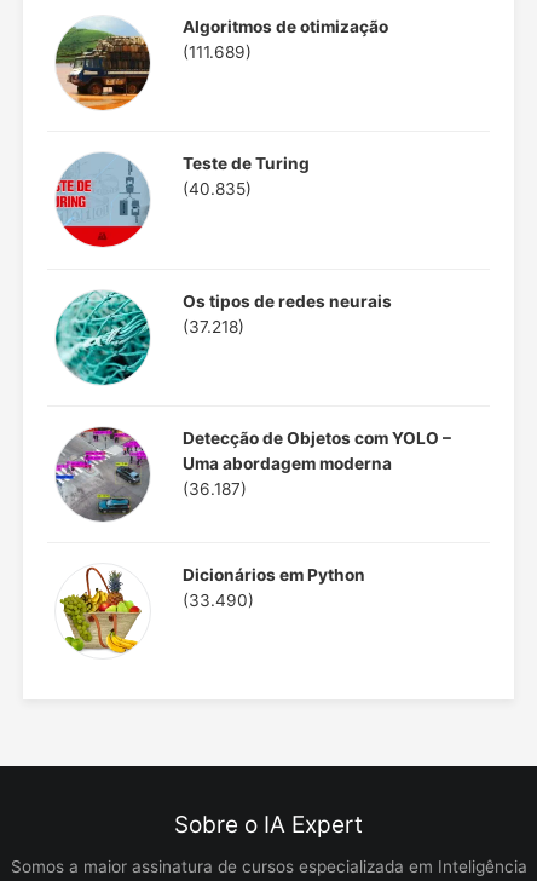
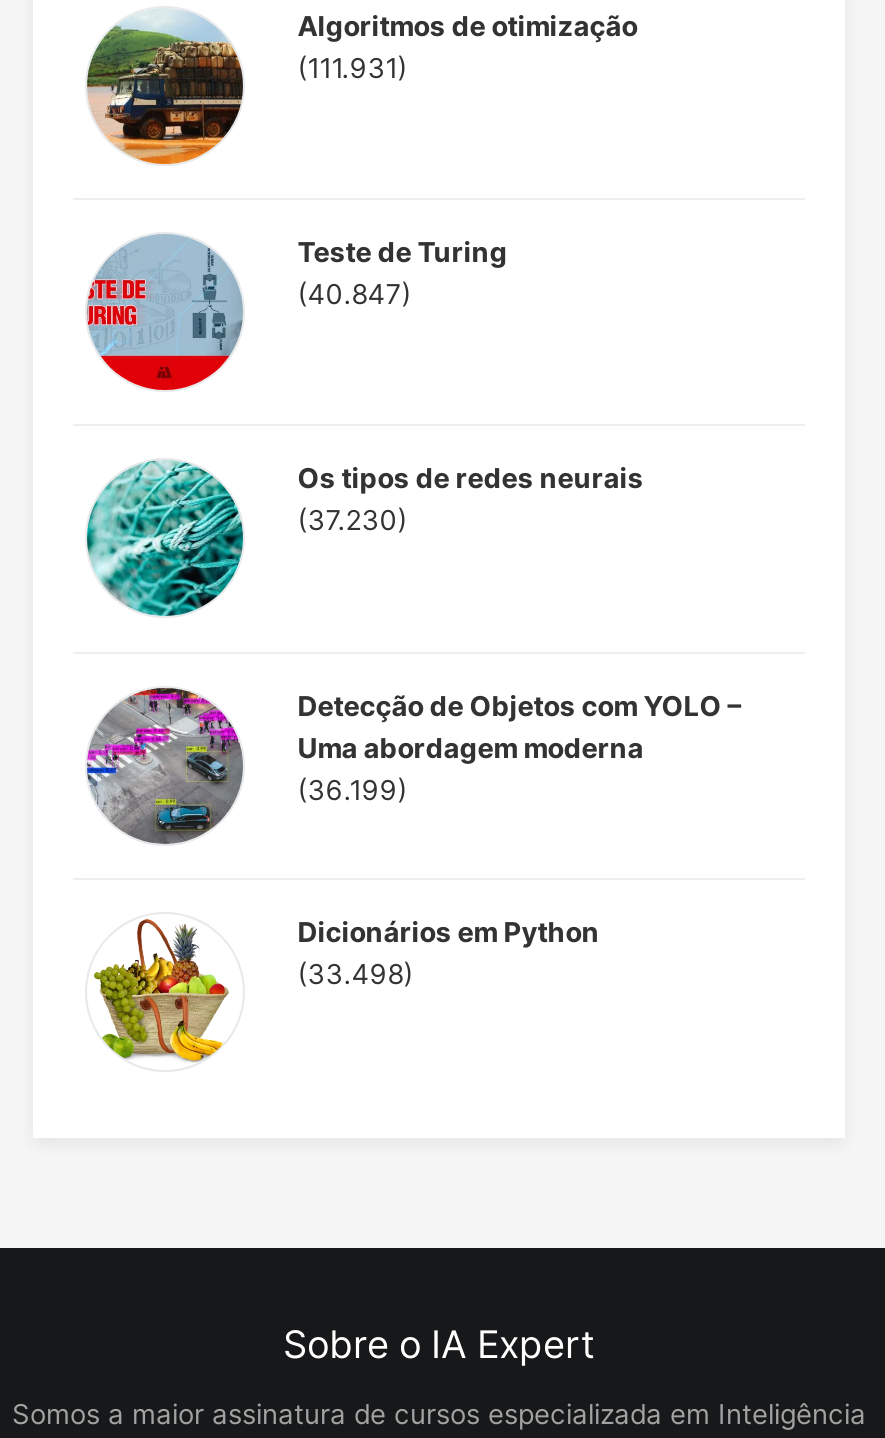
- (111.689)
+ (111.931)

- (40.835)
+ (40.847)

- (37.218)
+ (37.230)

- (36.187)
+ (36.199)

- (33.490)
+ (33.498)
